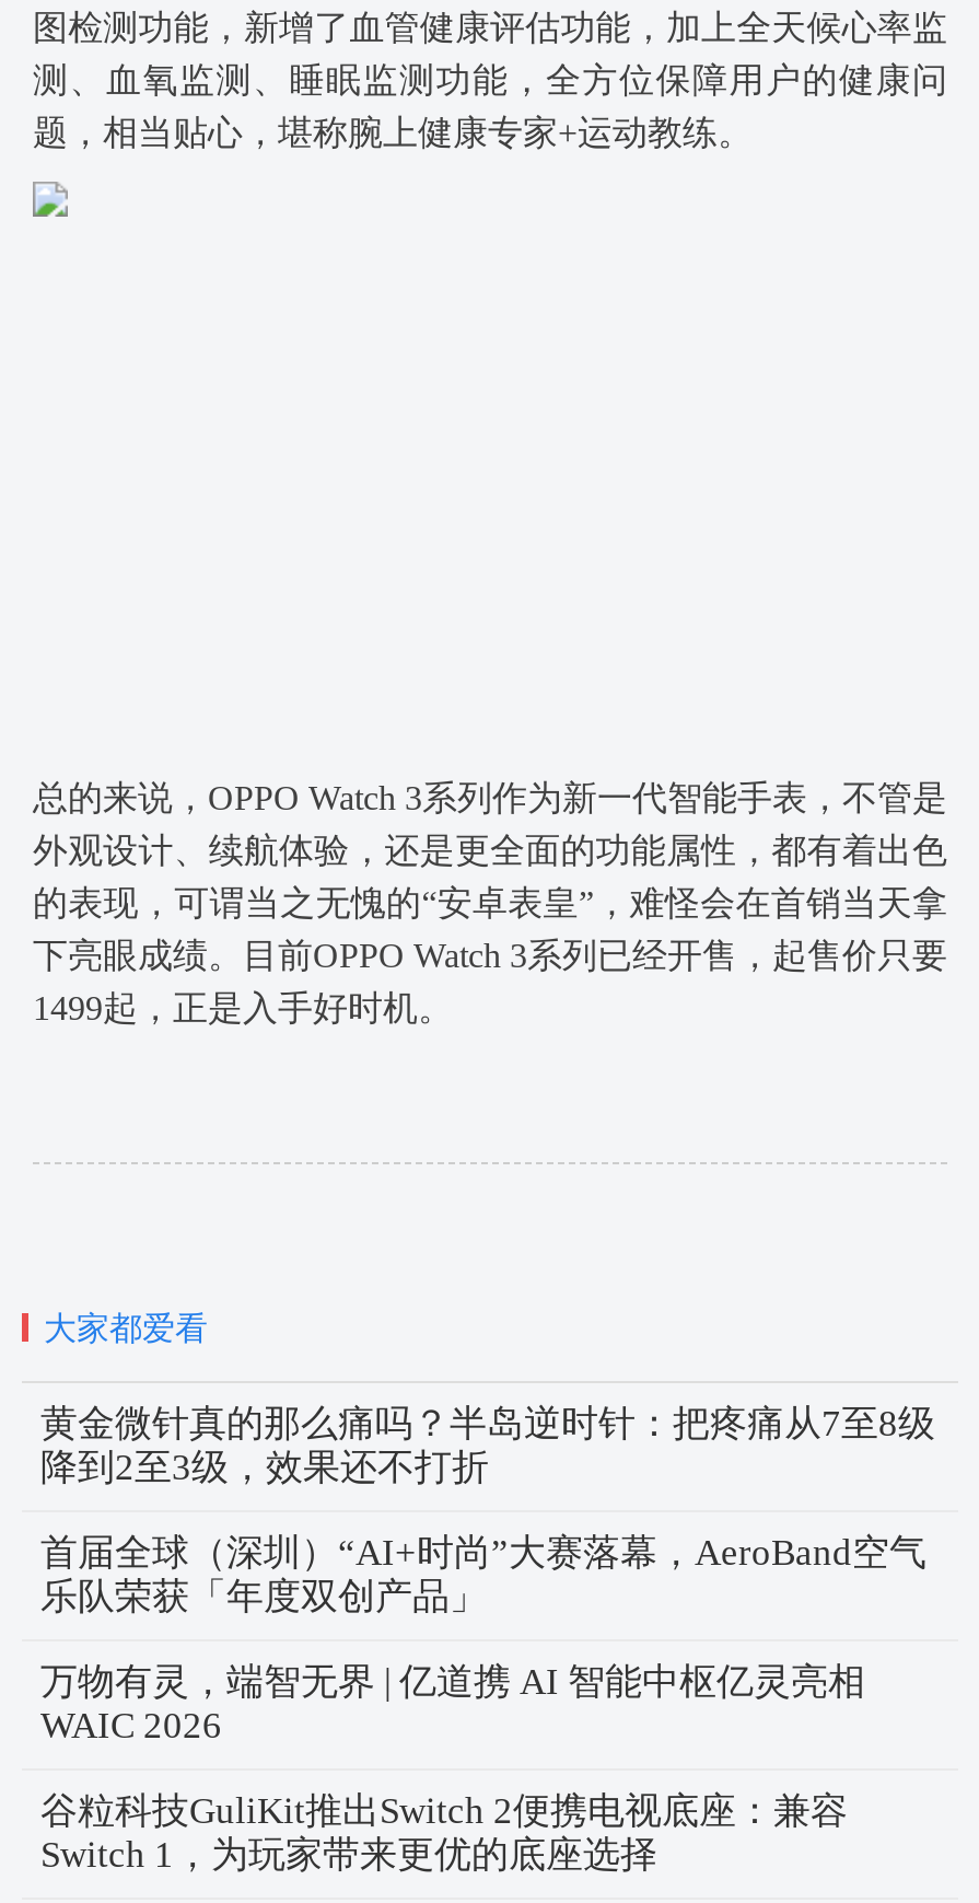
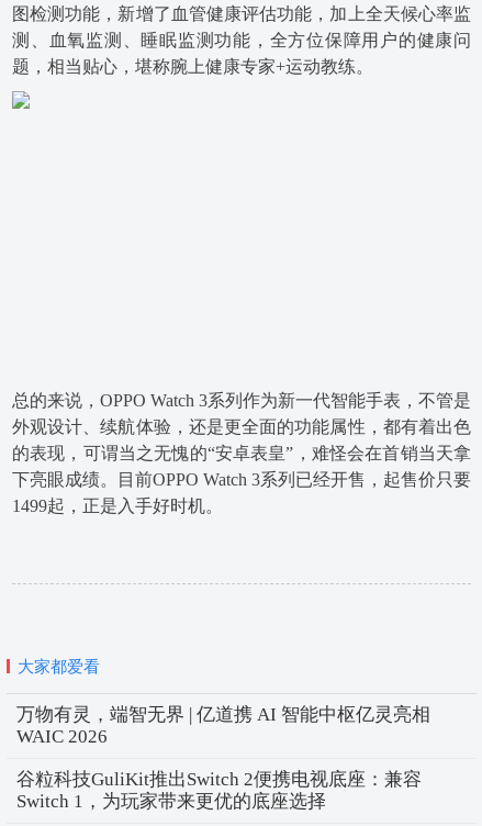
- 黄金微针真的那么痛吗？半岛逆时针：把疼痛从7至8级
- 降到2至3级，效果还不打折
- 首届全球（深圳）“AI+时尚”大赛落幕，AeroBand空气
- 乐队荣获「年度双创产品」
